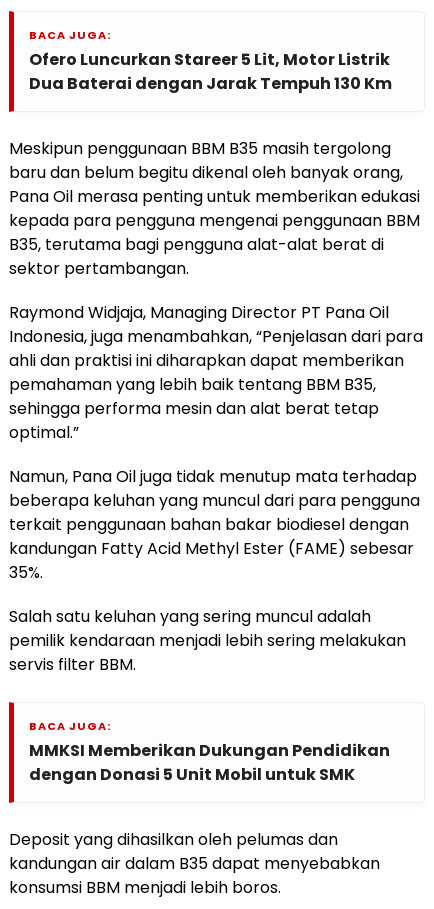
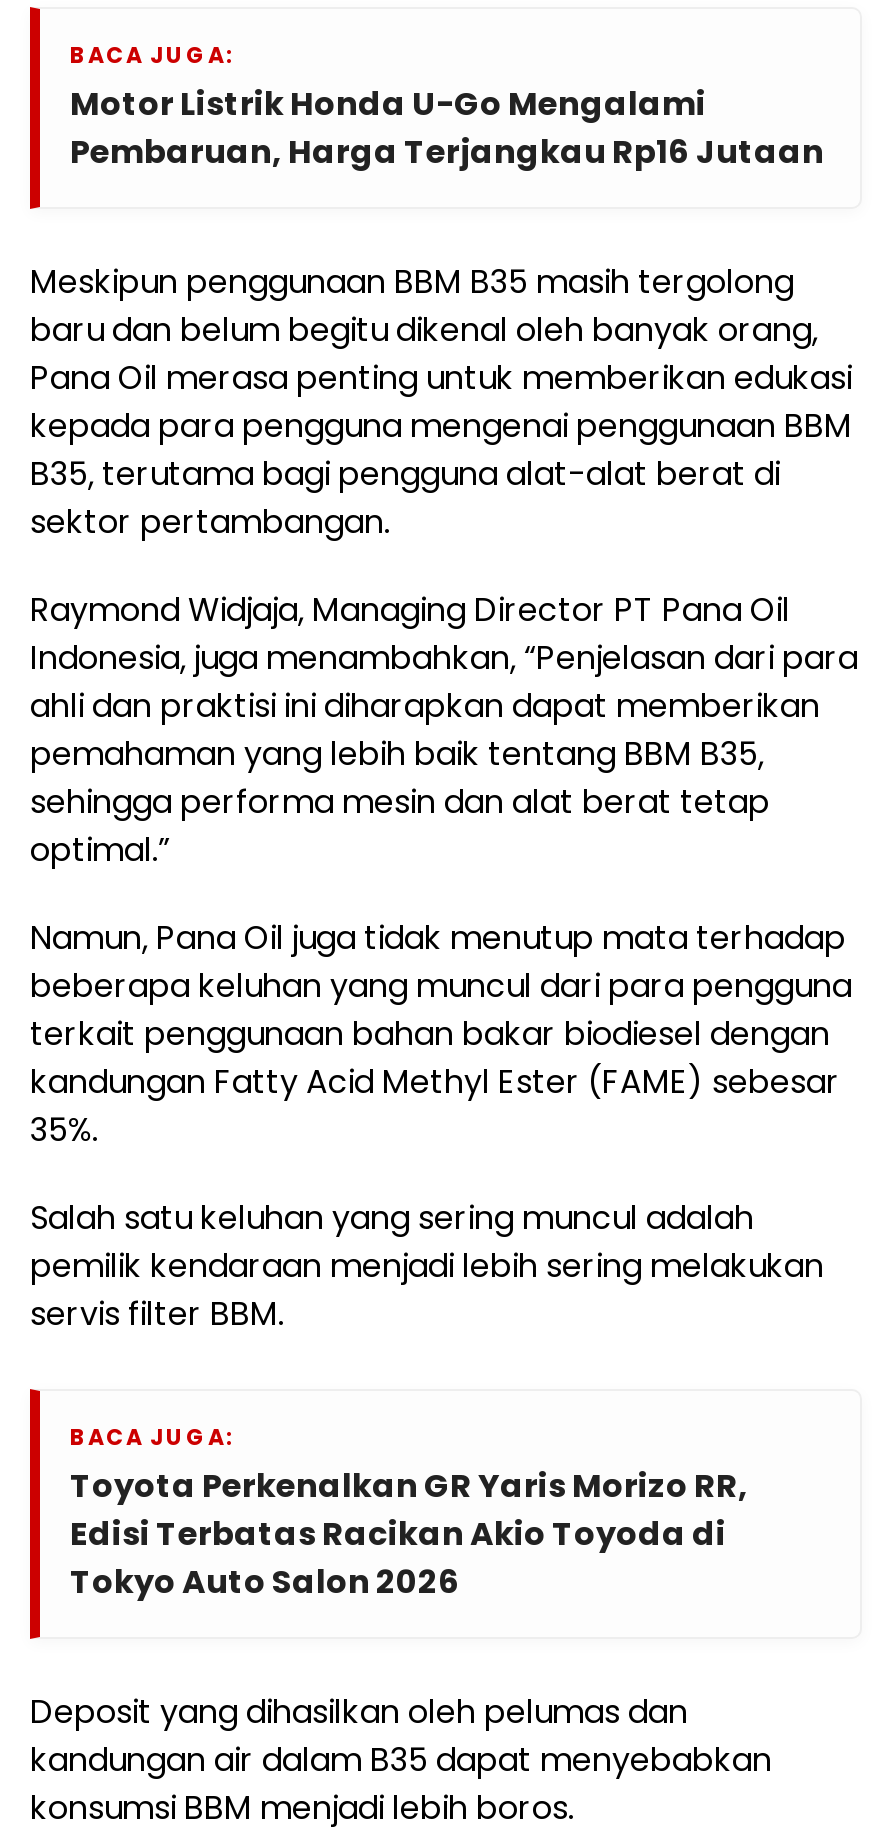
- Ofero Luncurkan Stareer 5 Lit, Motor Listrik
- Dua Baterai dengan Jarak Tempuh 130 Km
+ Motor Listrik Honda U-Go Mengalami
+ Pembaruan, Harga Terjangkau Rp16 Jutaan

- MMKSI Memberikan Dukungan Pendidikan
- dengan Donasi 5 Unit Mobil untuk SMK
+ Toyota Perkenalkan GR Yaris Morizo RR,
+ Edisi Terbatas Racikan Akio Toyoda di
+ Tokyo Auto Salon 2026
